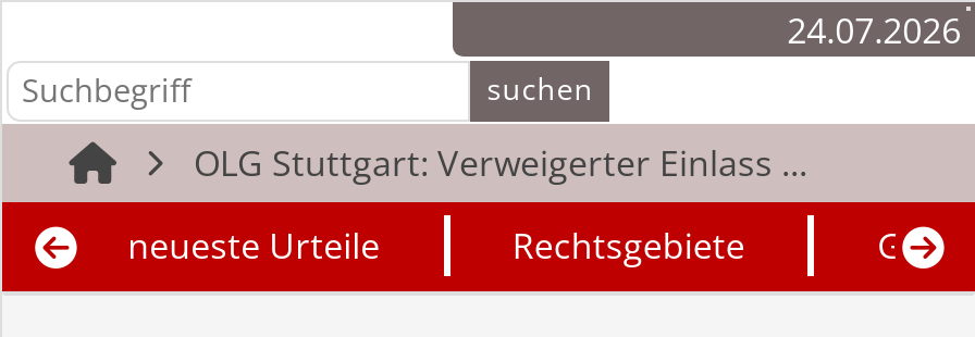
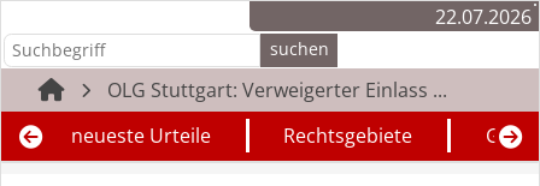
- 24.07.2026
+ 22.07.2026
